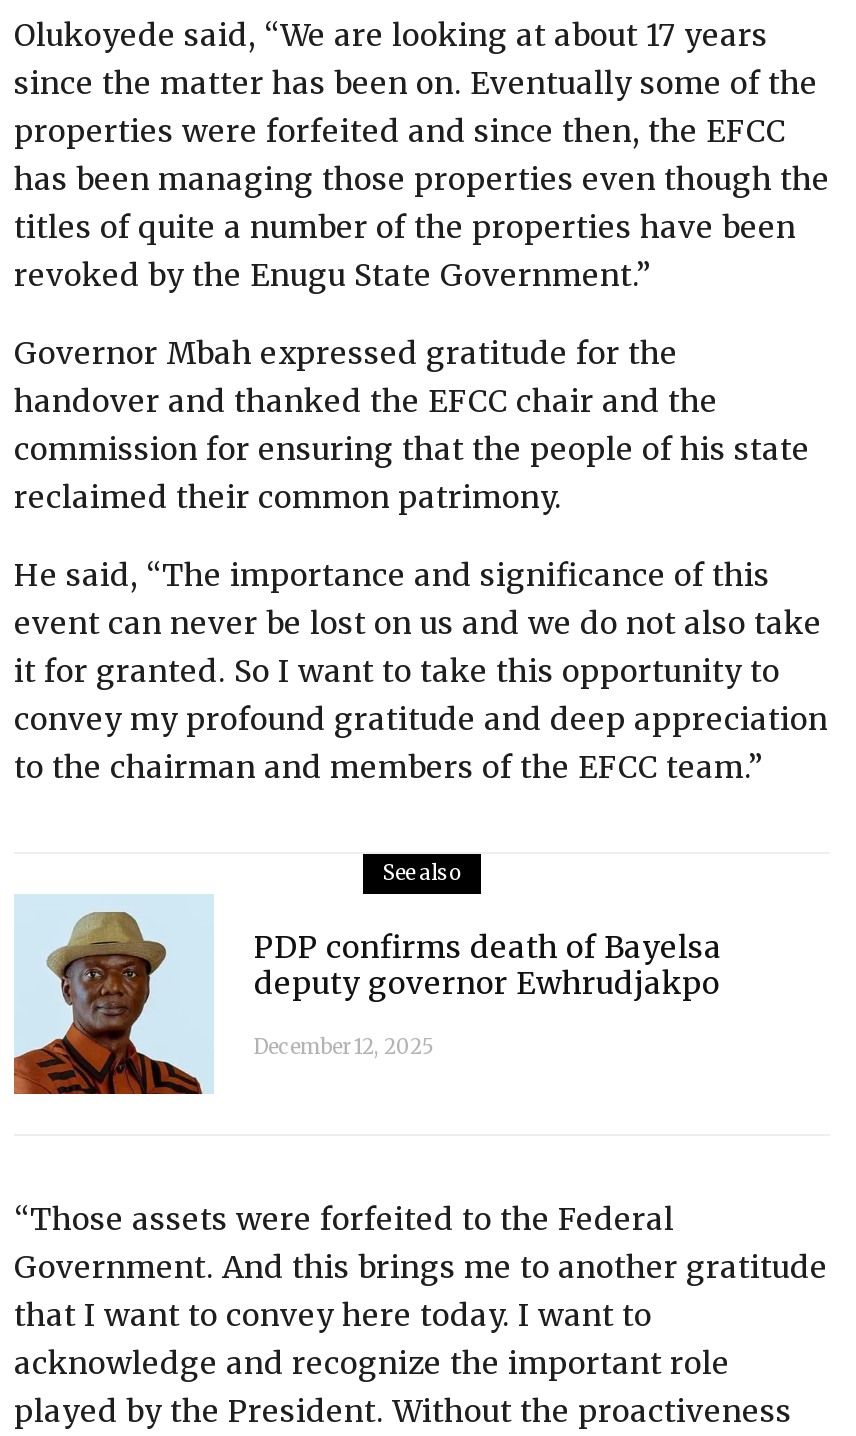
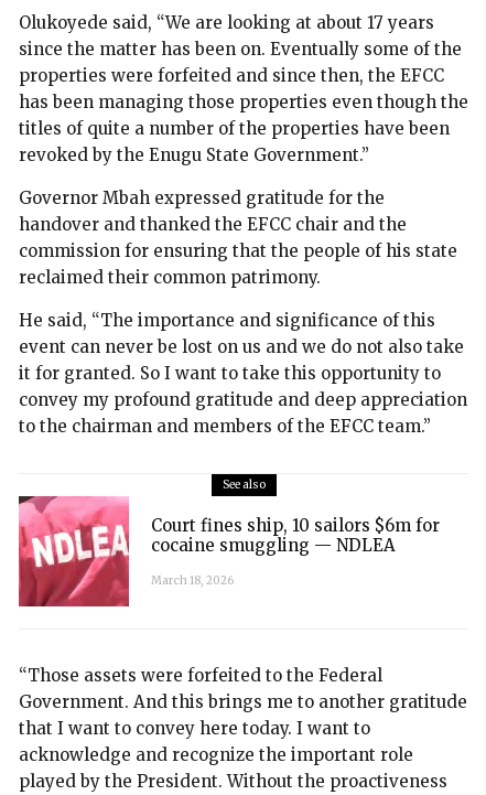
- [image]
- PDP confirms death of Bayelsa
- deputy governor Ewhrudjakpo
+ [image]
+ Court fines ship, 10 sailors $6m for
+ cocaine smuggling — NDLEA

- December 12, 2025
+ March 18, 2026
